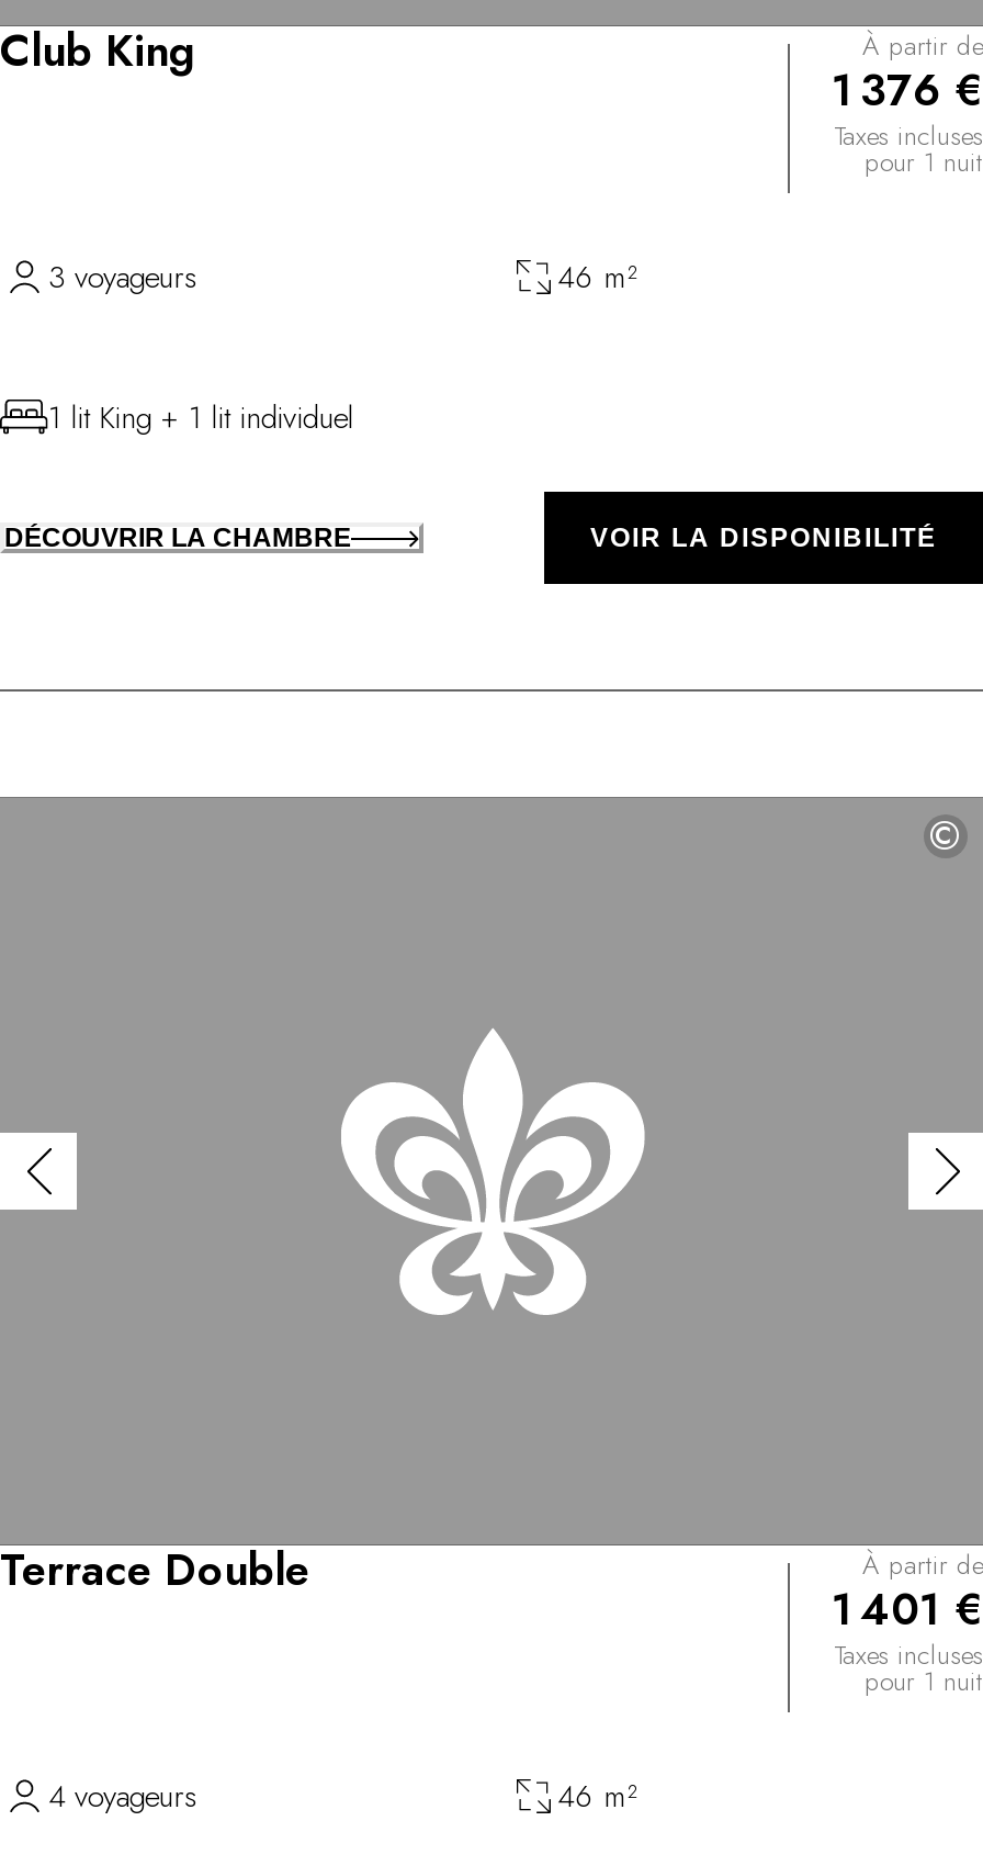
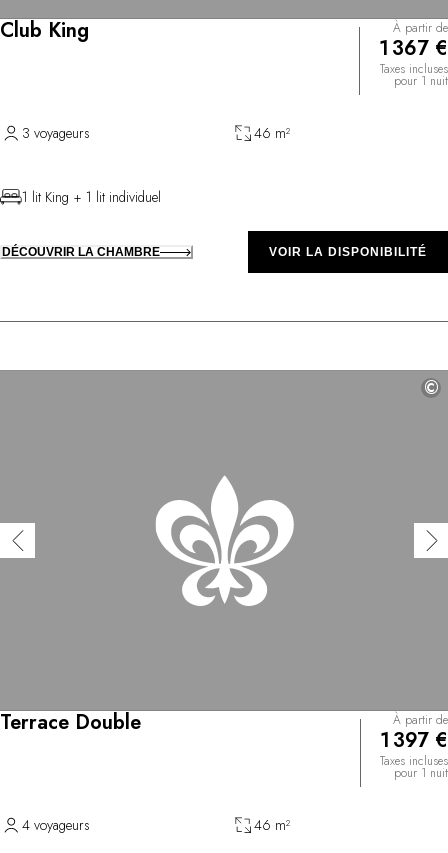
- 1 376 €
+ 1 367 €

- 1 401 €
+ 1 397 €
